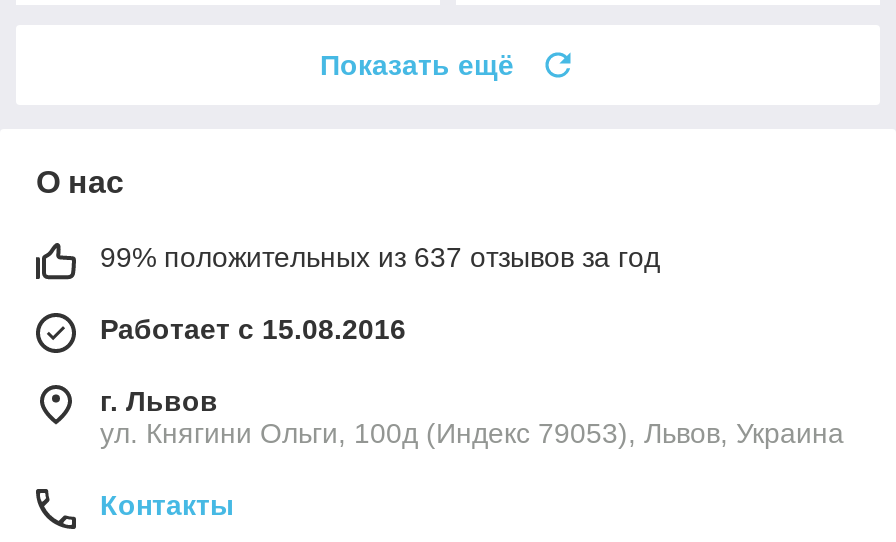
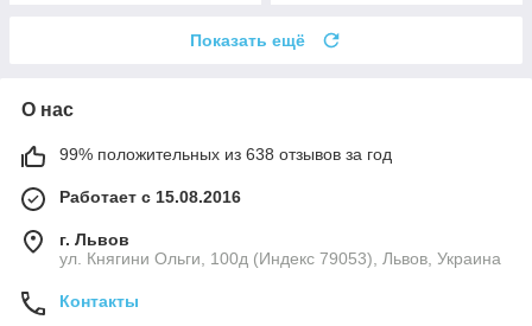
- 99% положительных из 637 отзывов за год
+ 99% положительных из 638 отзывов за год
